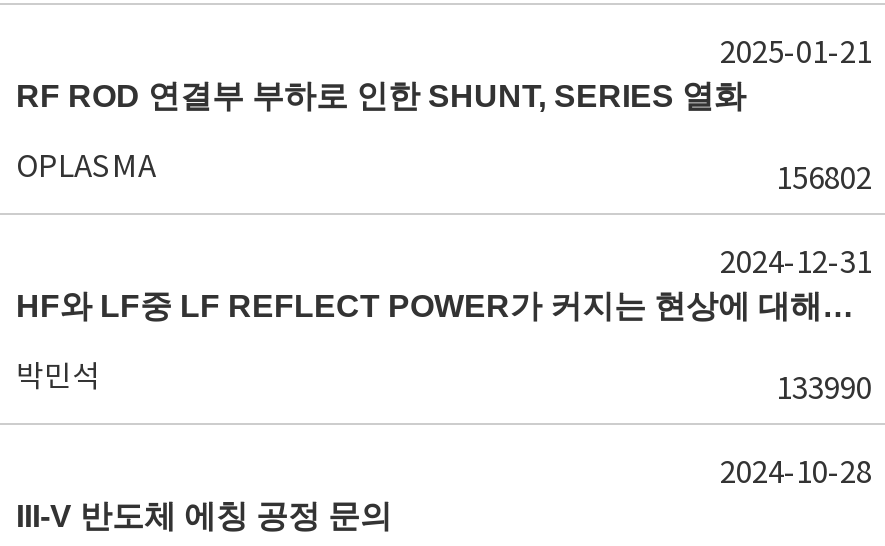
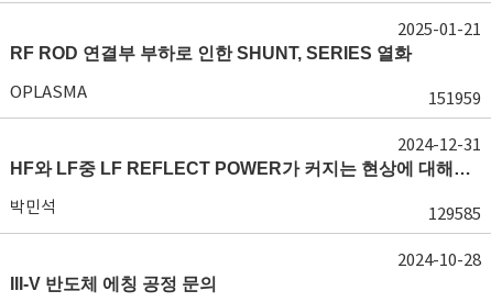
- 156802
+ 151959

- 133990
+ 129585
